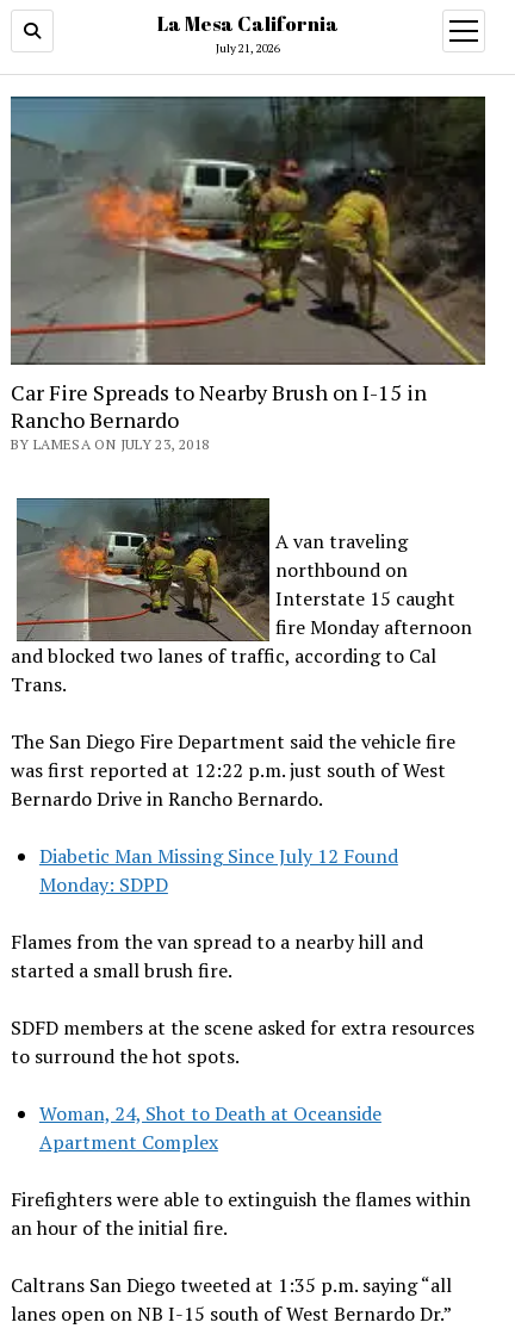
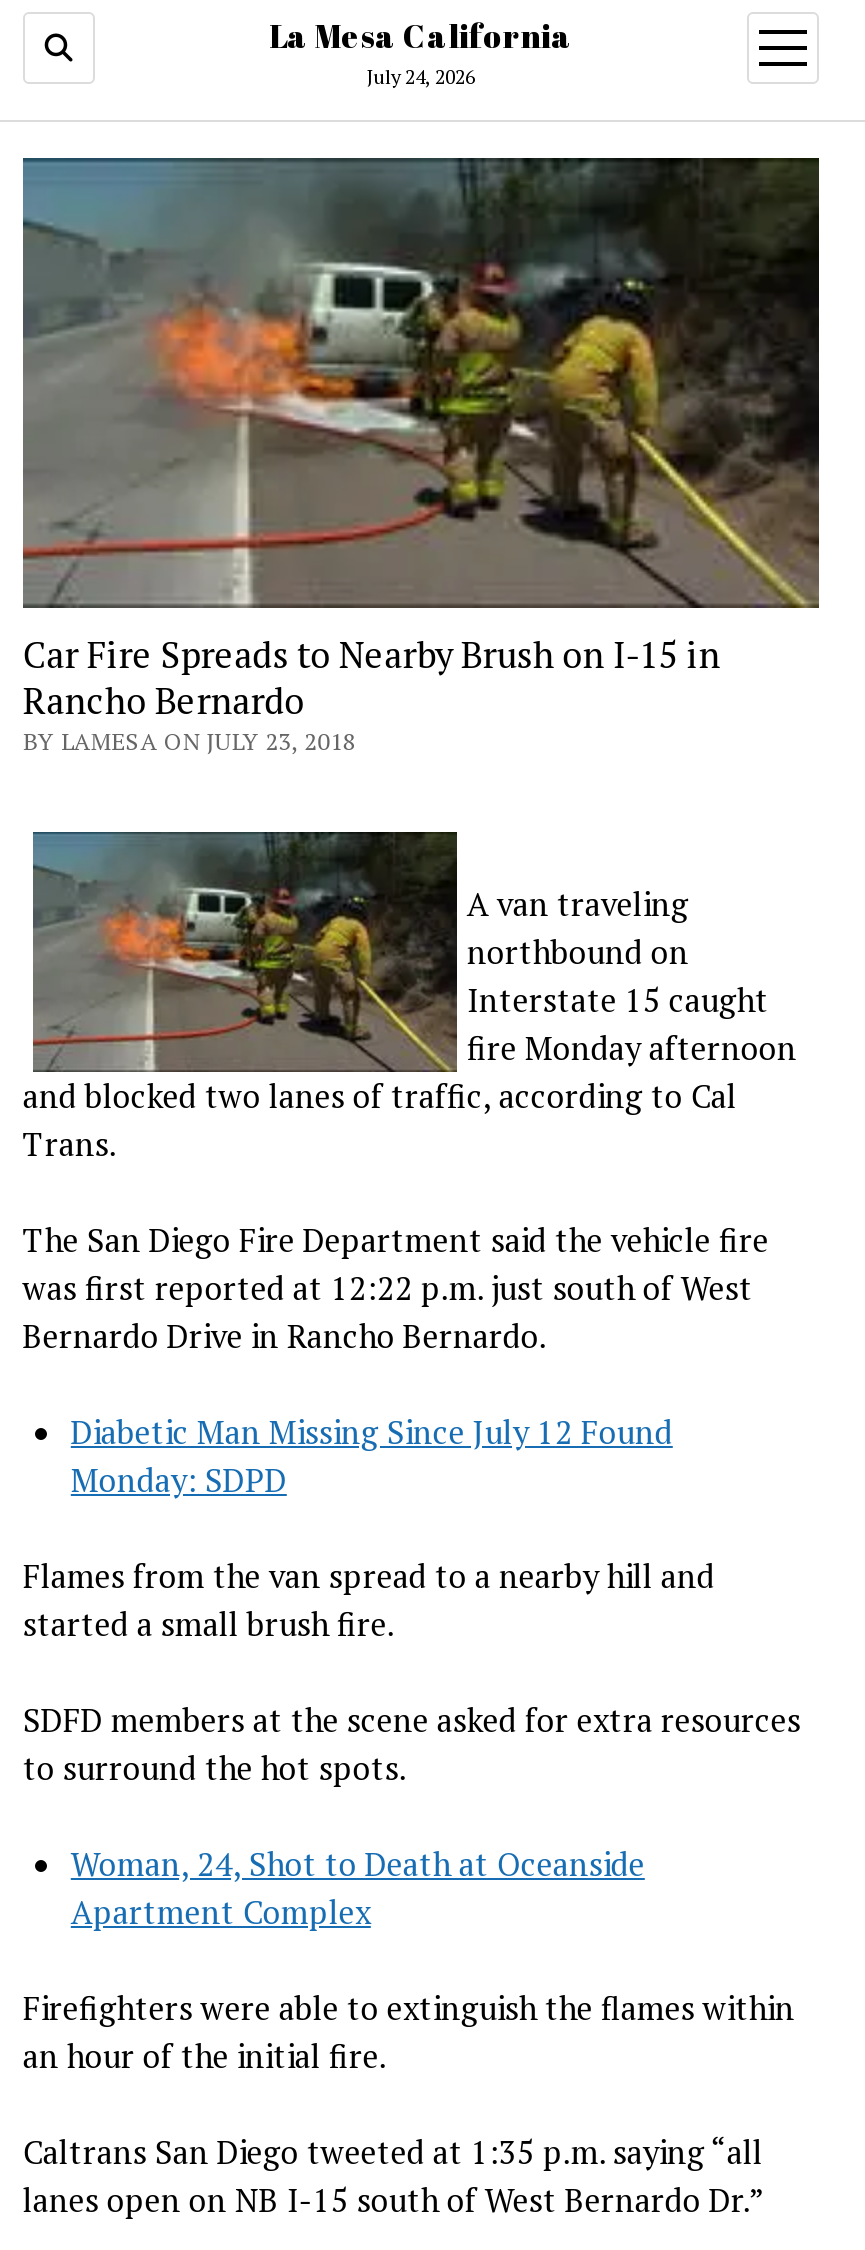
- July 21, 2026
+ July 24, 2026
